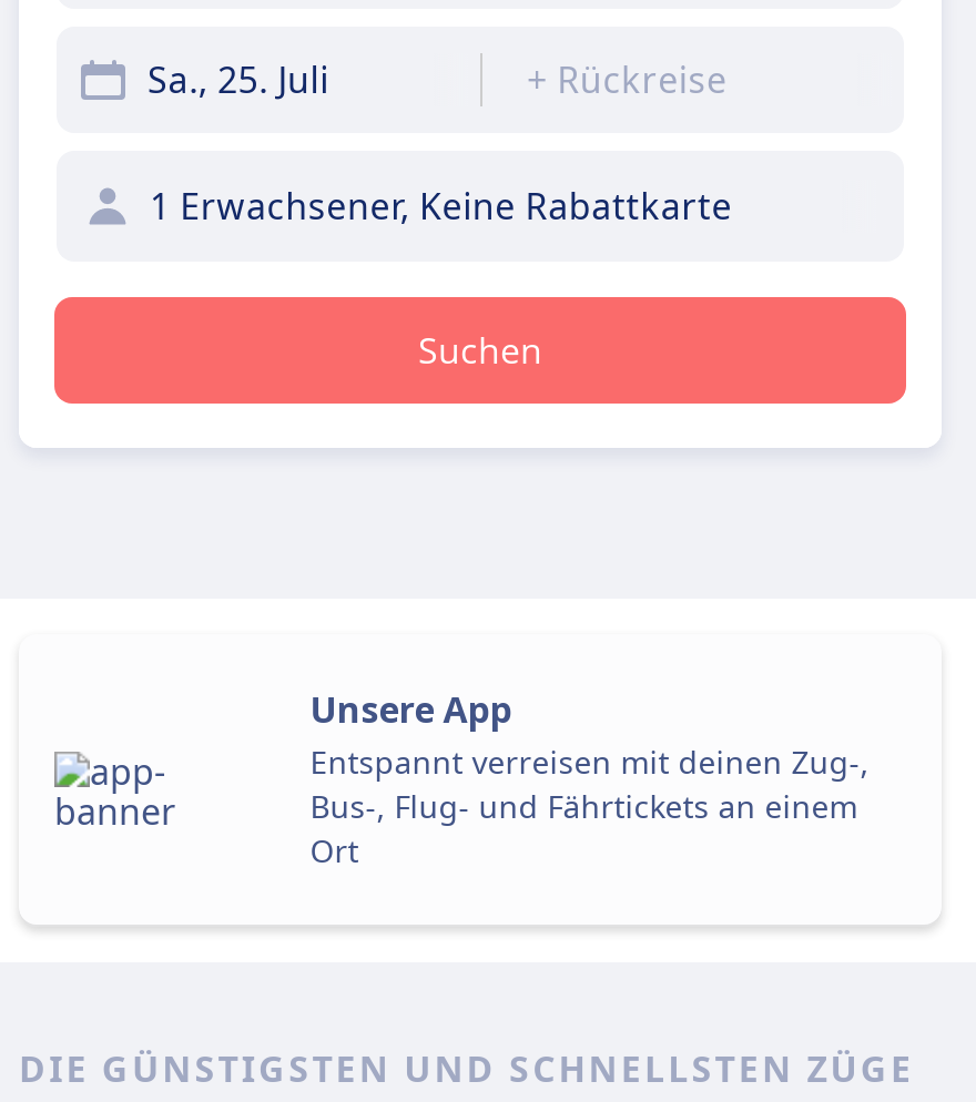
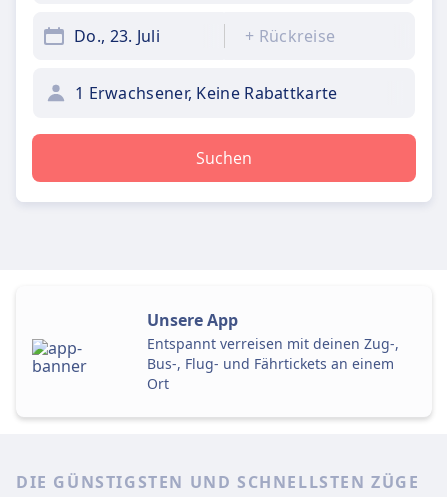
- Sa., 25. Juli
+ Do., 23. Juli
